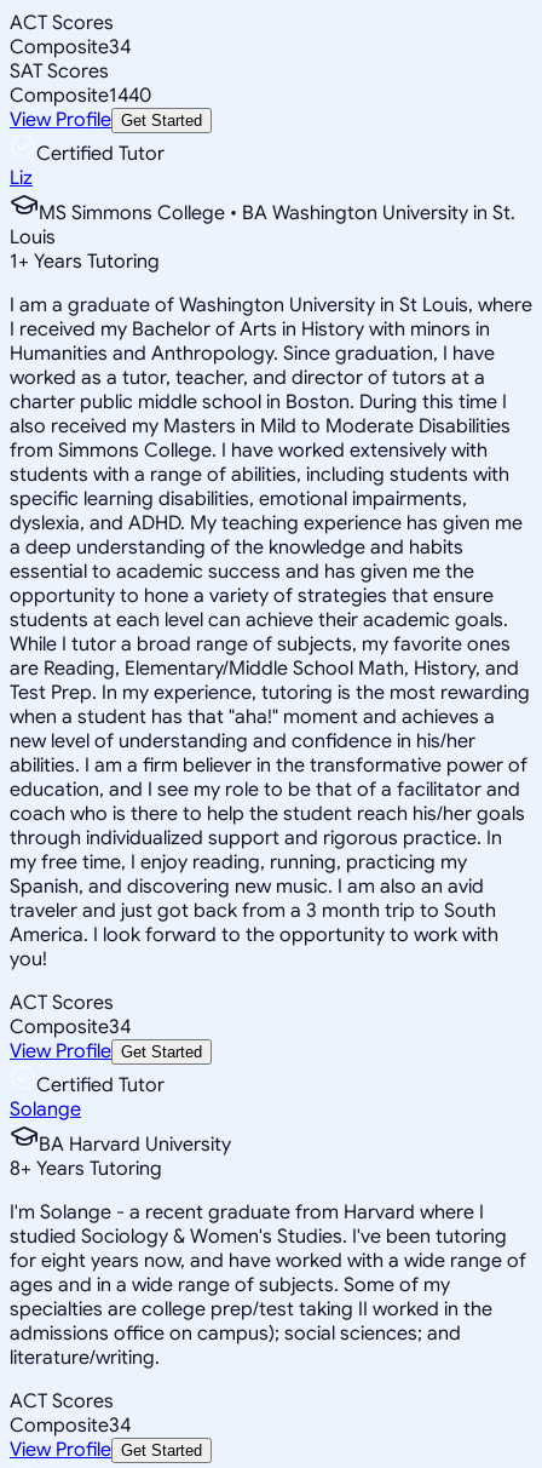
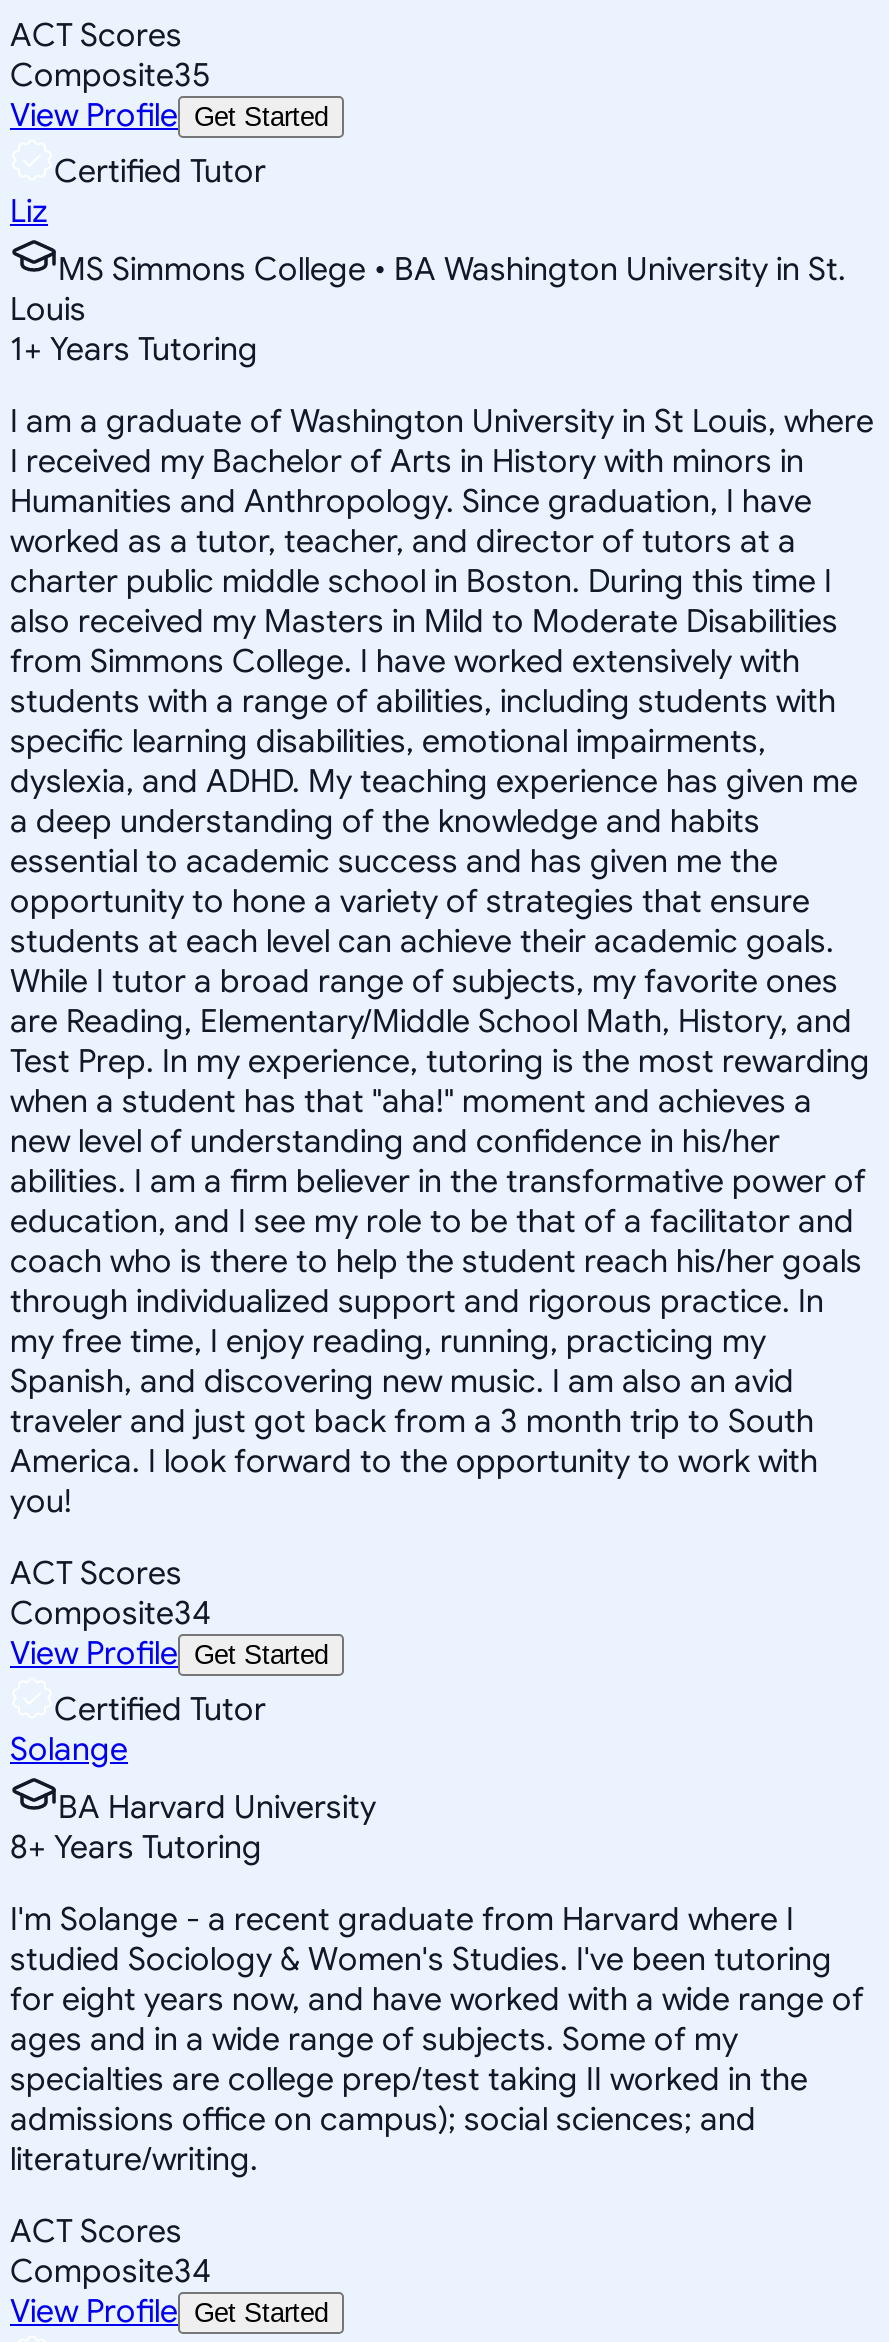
- Composite34
- SAT Scores
- Composite1440
+ Composite35
